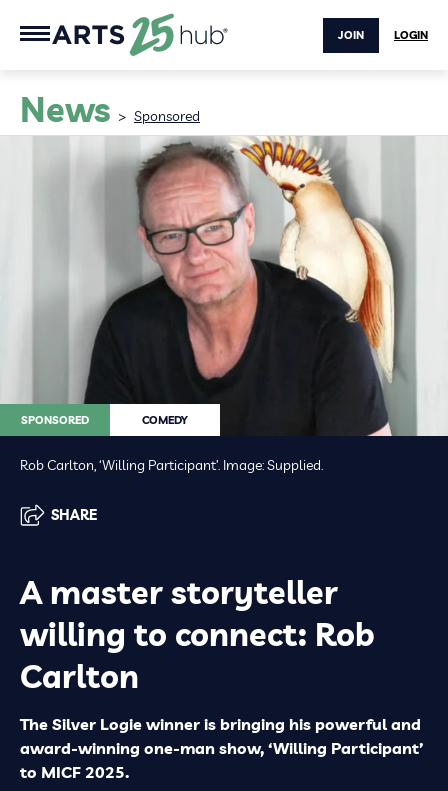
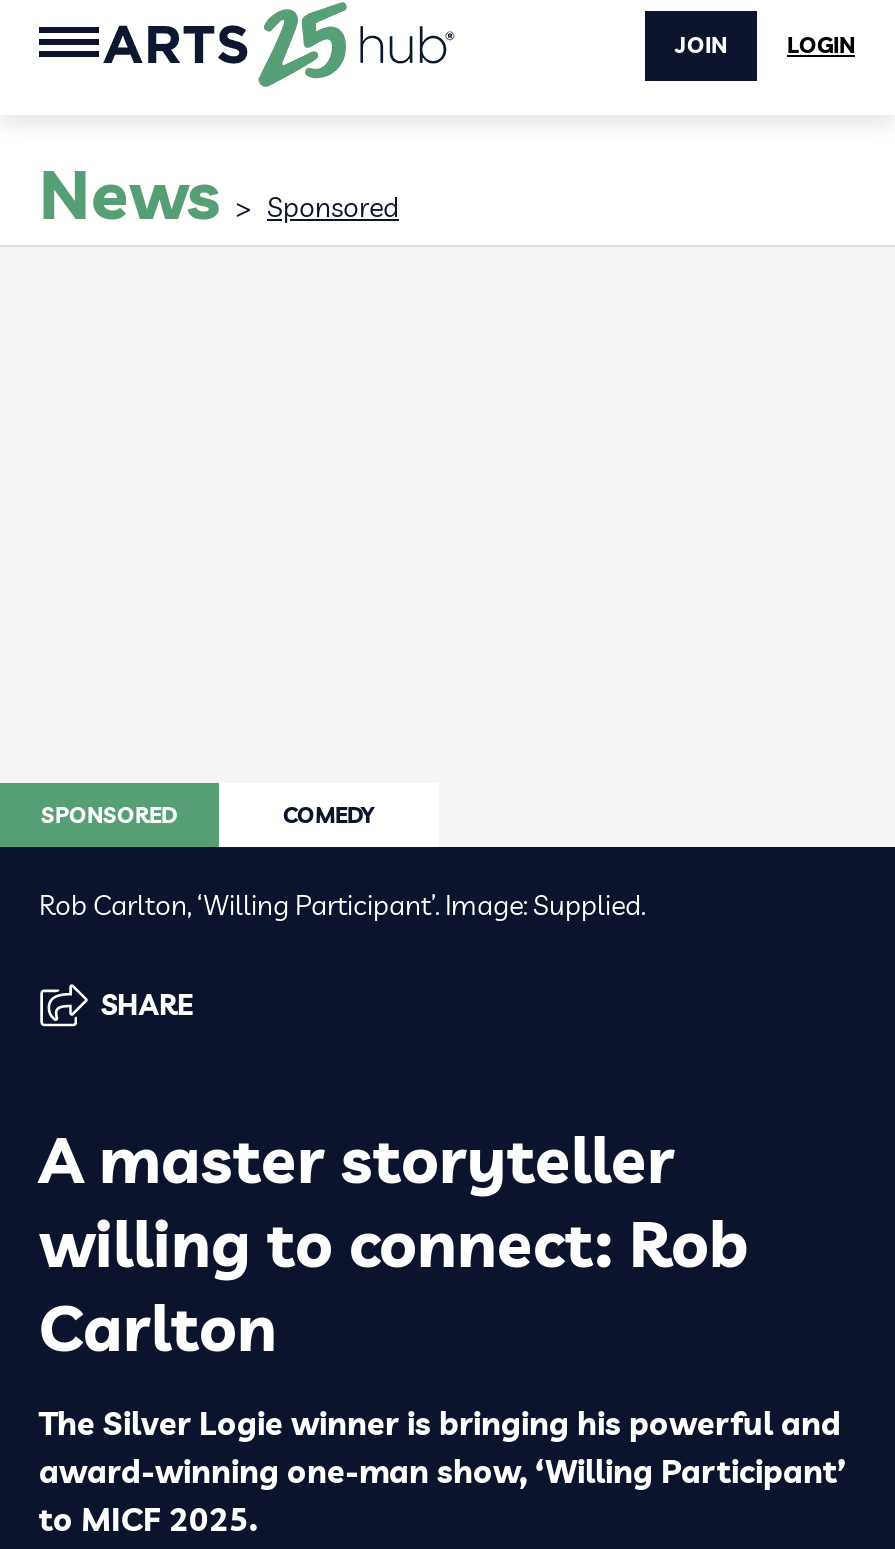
- [image]
